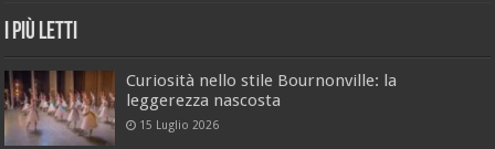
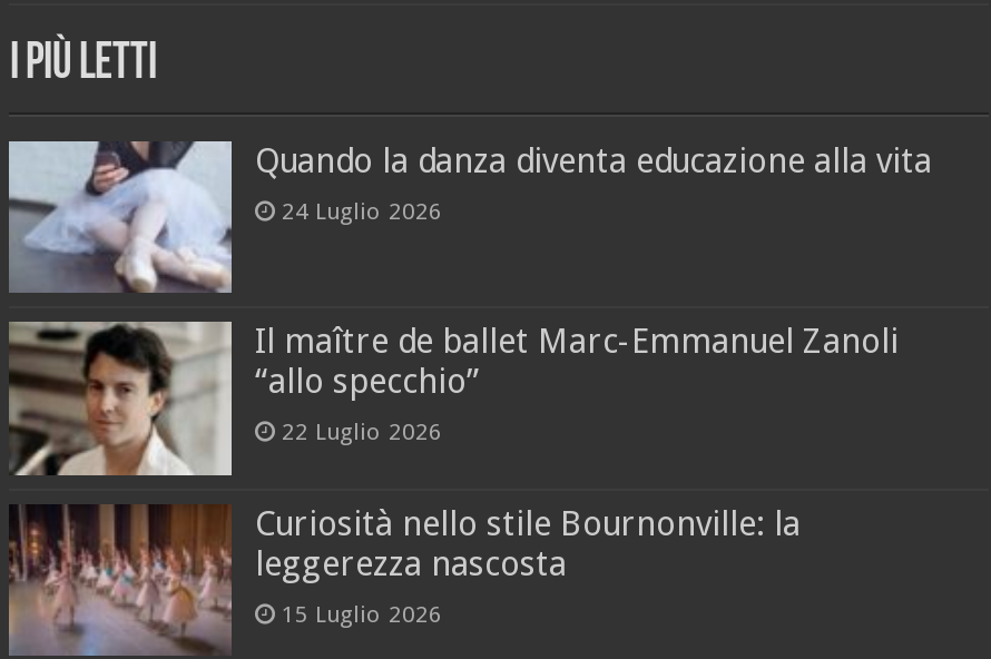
+ [image]
+ Quando la danza diventa educazione alla vita
+ 24 Luglio 2026
+ Il maître de ballet Marc-Emmanuel Zanoli
+ “allo specchio”
+ 22 Luglio 2026

+ [image]
